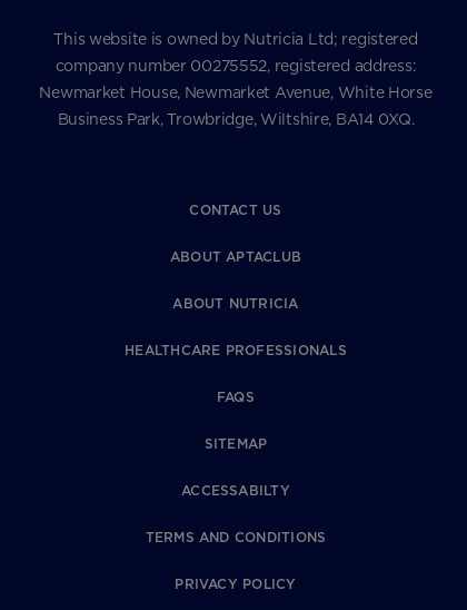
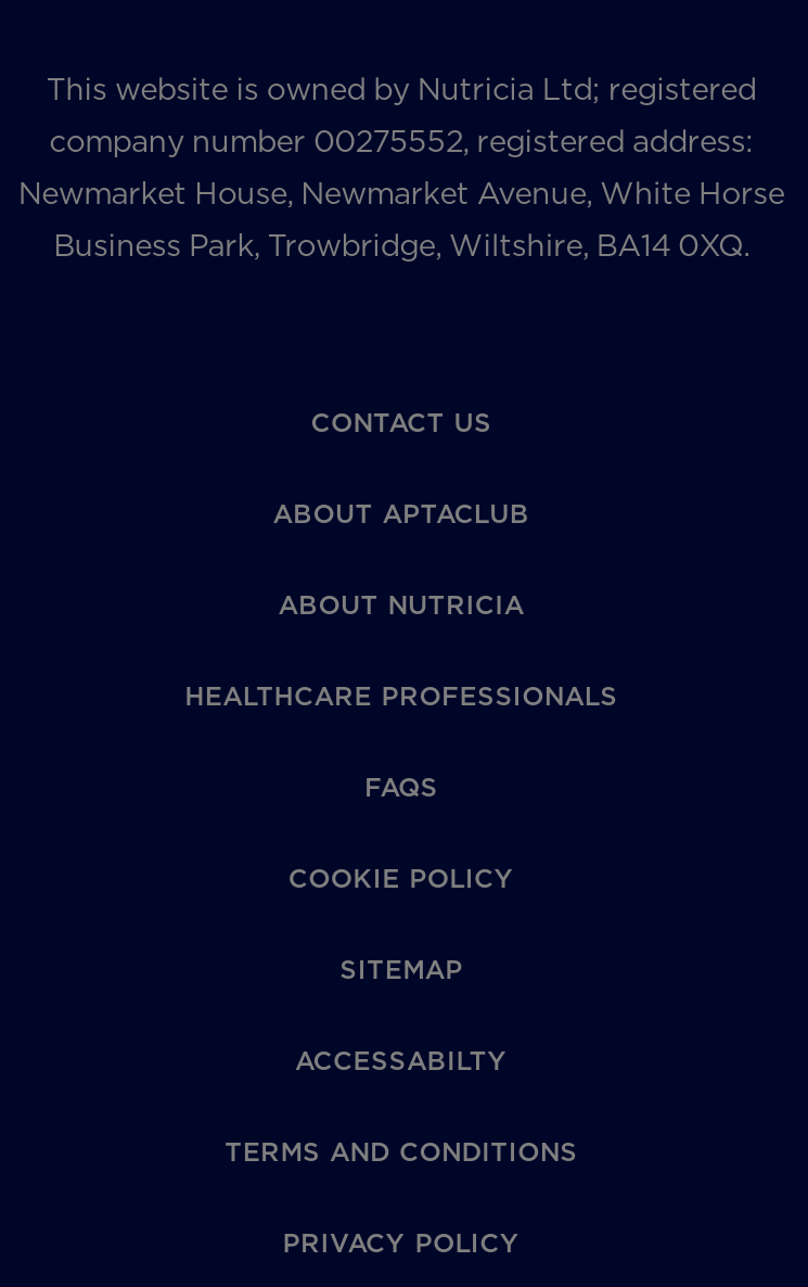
+ COOKIE POLICY
